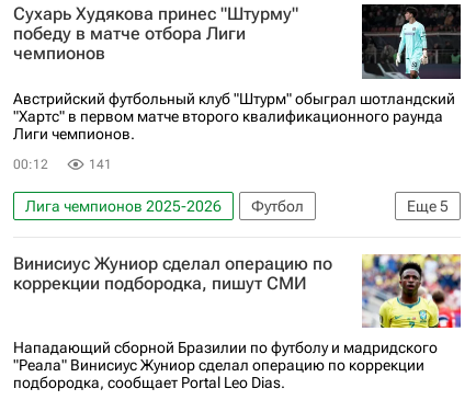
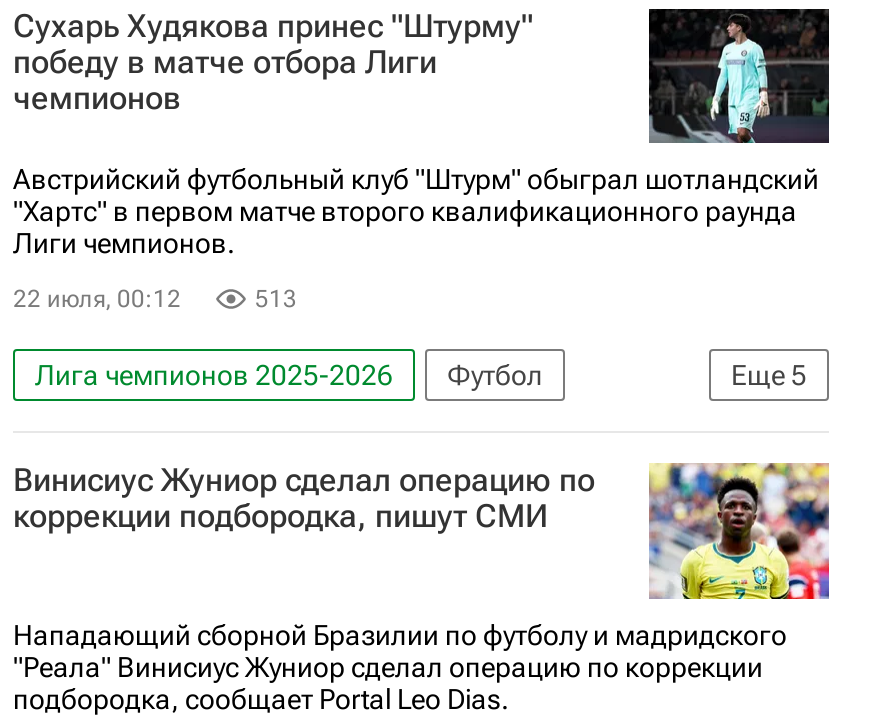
- 00:12
- 141
+ 22 июля, 00:12
+ 513
